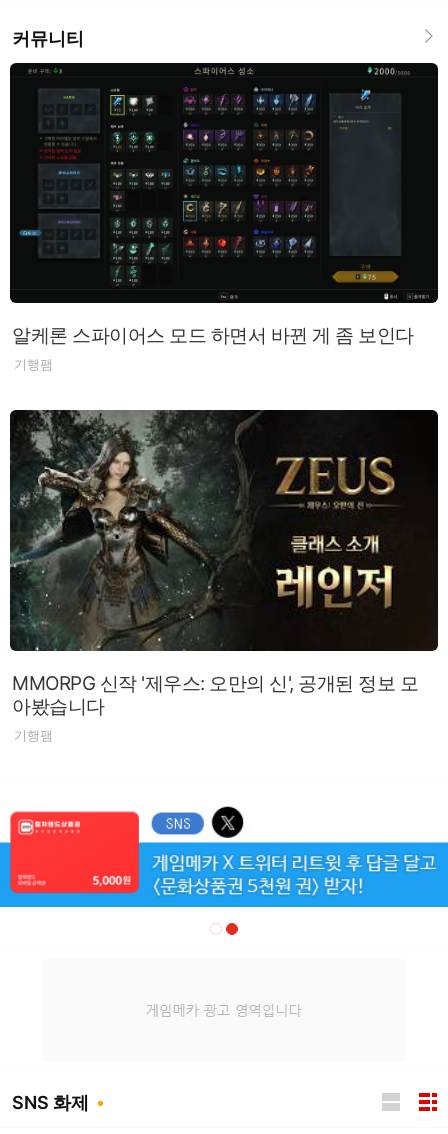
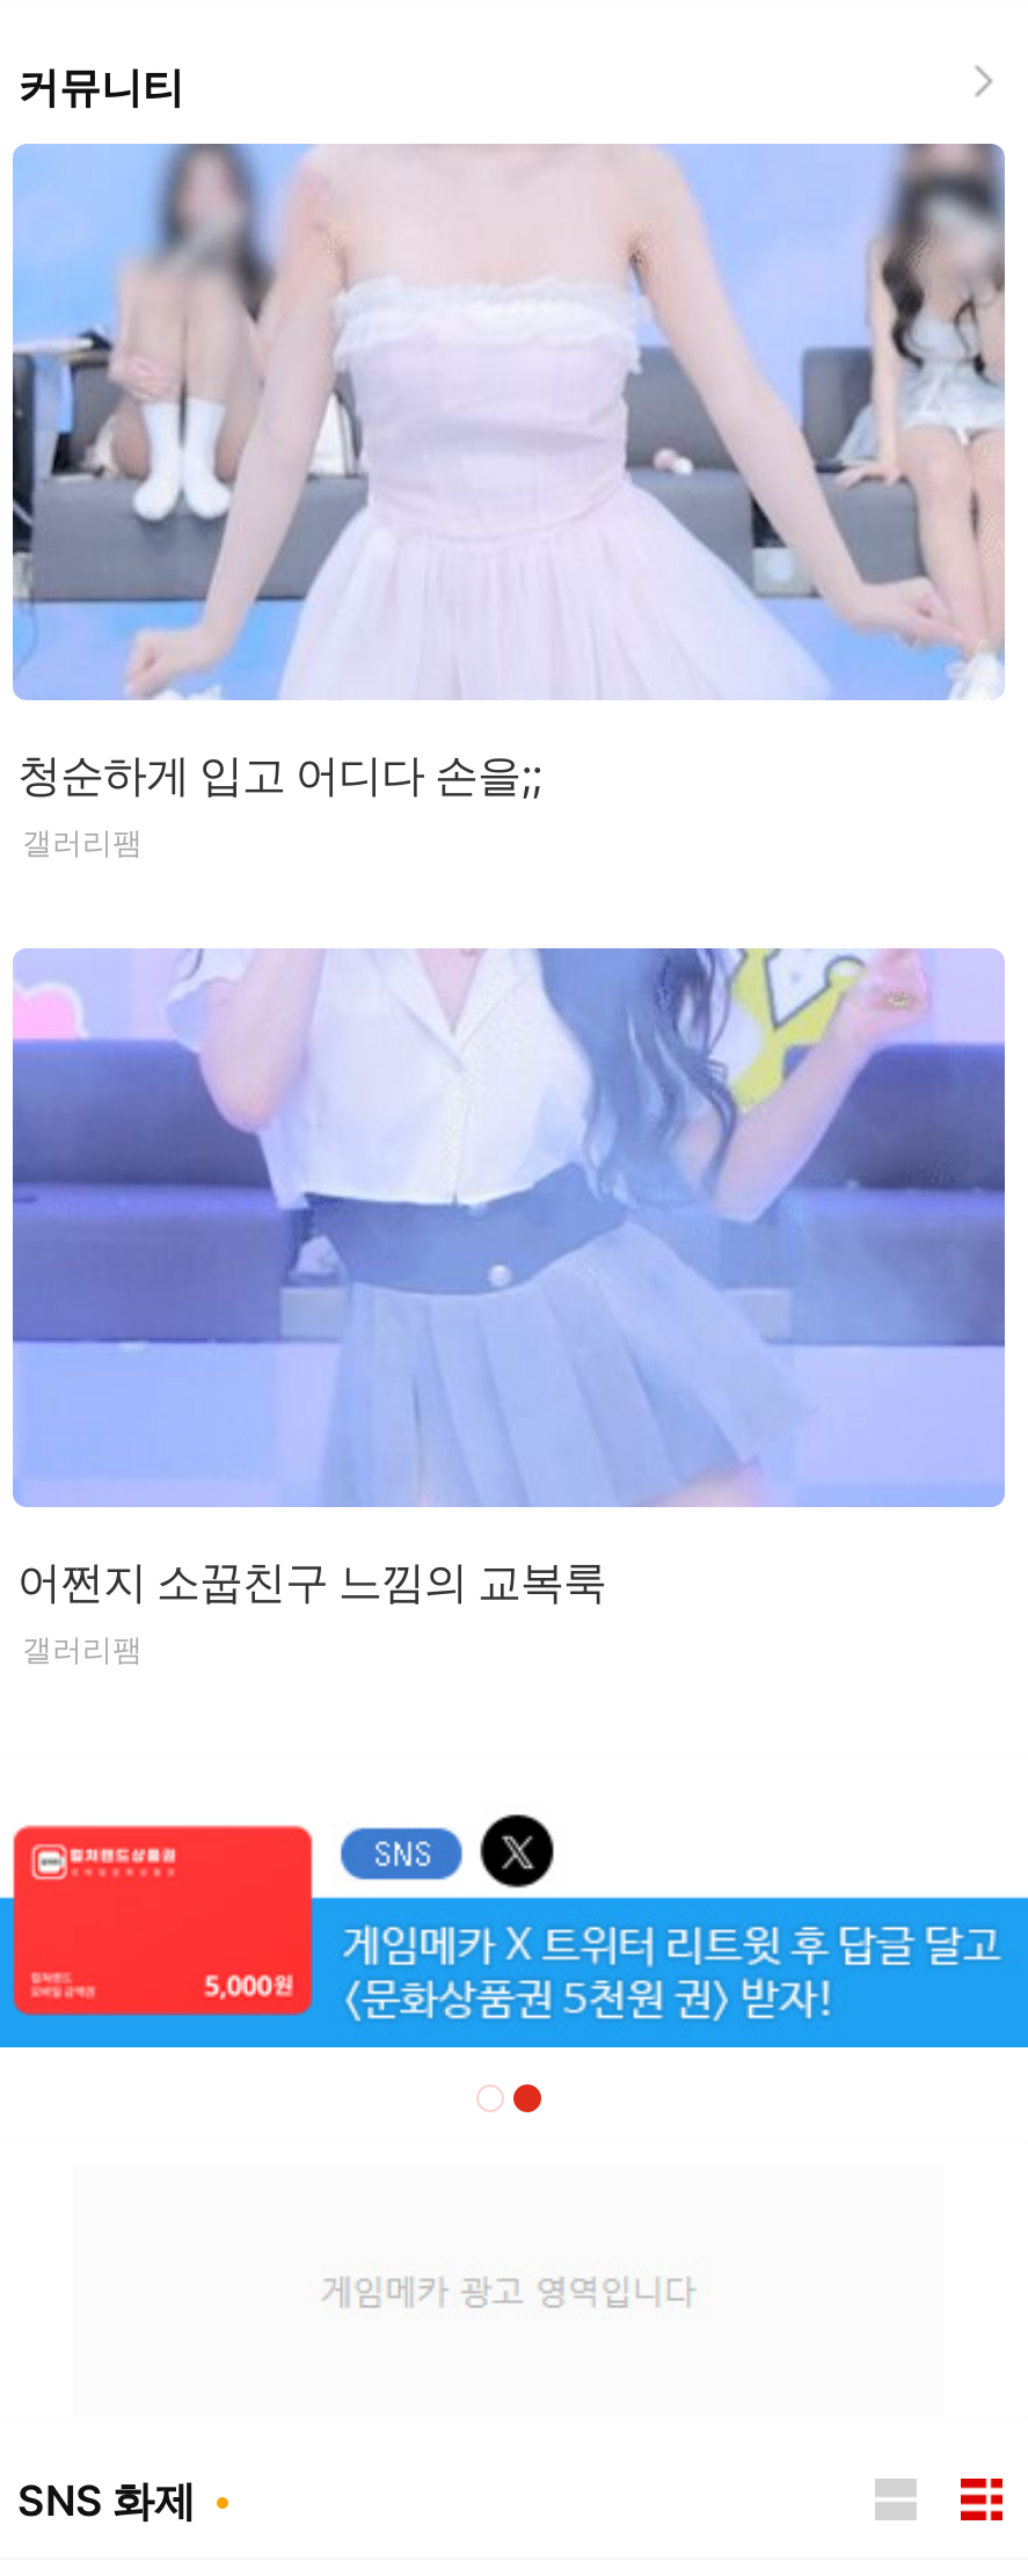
- [image]
- 알케론 스파이어스 모드 하면서 바뀐 게 좀 보인다
- 기행팸
+ [image]
+ 청순하게 입고 어디다 손을;;
+ 갤러리팸

- [image]
- MMORPG 신작 '제우스: 오만의 신', 공개된 정보 모
- 아봤습니다
- 기행팸
+ [image]
+ 어쩐지 소꿉친구 느낌의 교복룩
+ 갤러리팸
